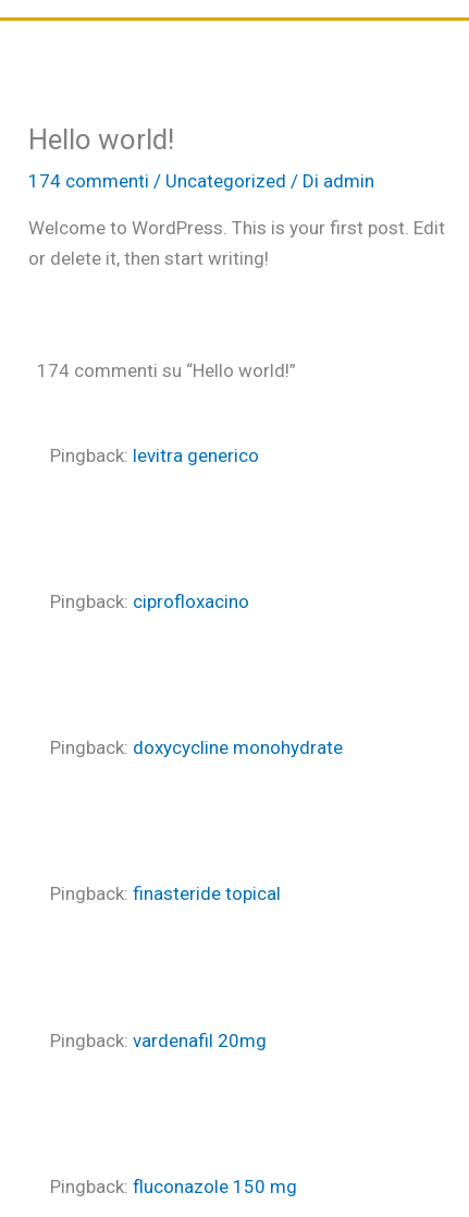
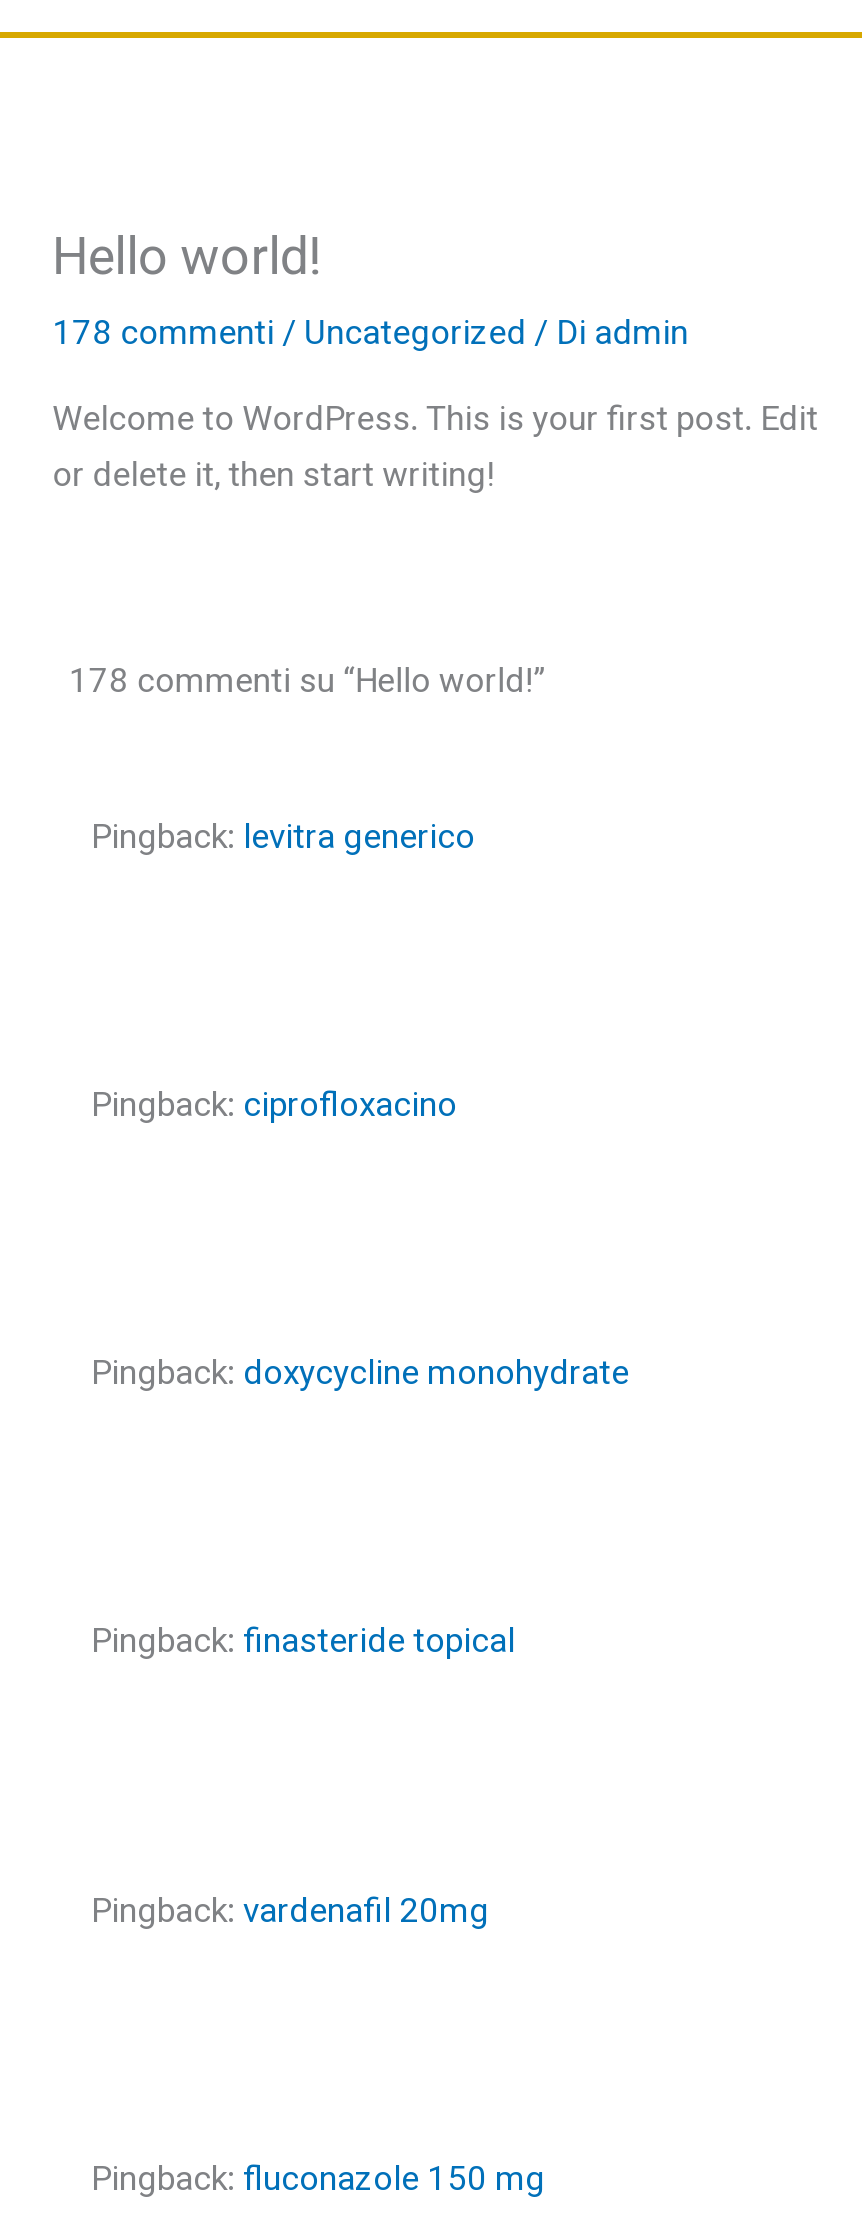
- 174 commenti / Uncategorized / Di admin
+ 178 commenti / Uncategorized / Di admin

- 174 commenti su “Hello world!”
+ 178 commenti su “Hello world!”
